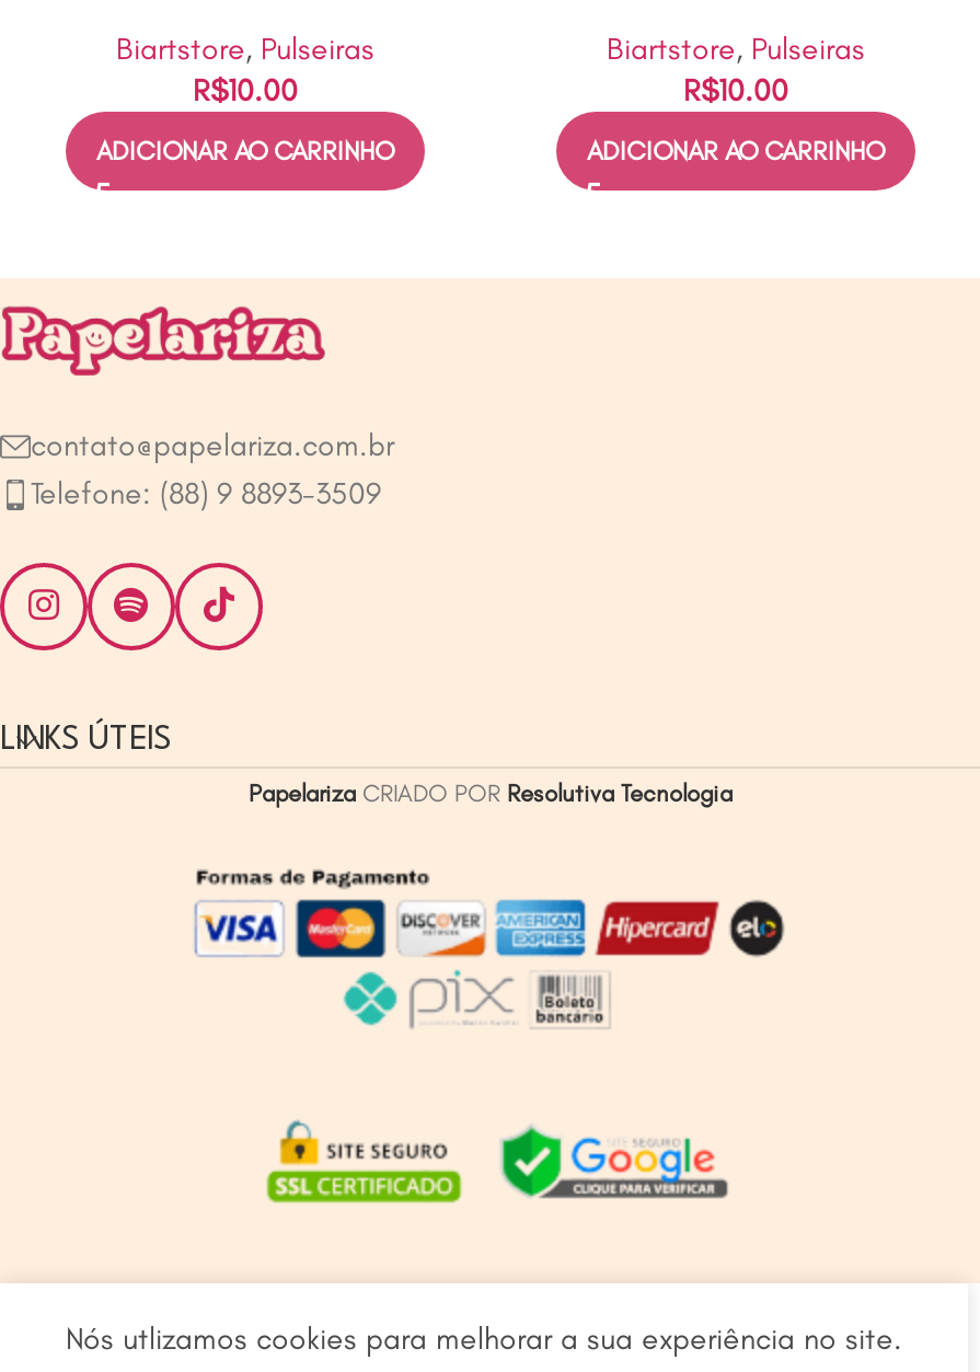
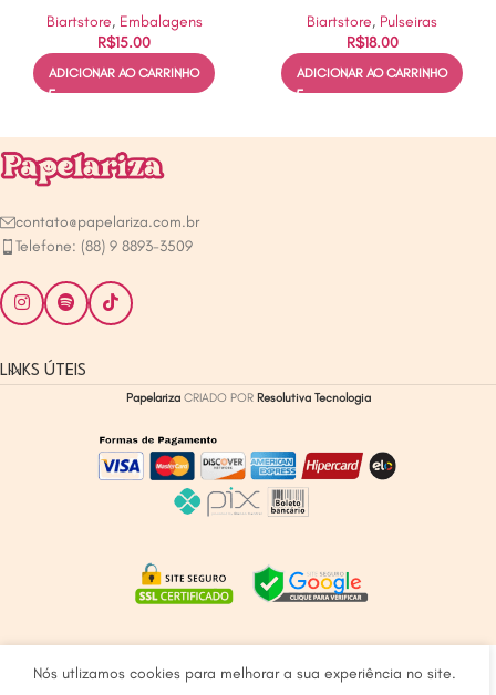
- Biartstore, Pulseiras
- R$10.00
+ Biartstore, Embalagens
+ R$15.00

- R$10.00
+ R$18.00
